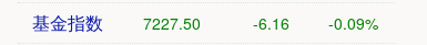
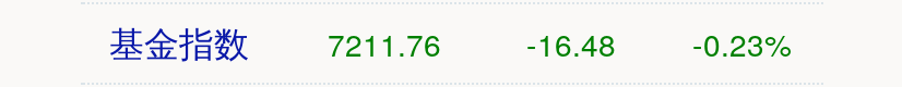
- 7227.50
+ 7211.76

- -6.16
+ -16.48

- -0.09%
+ -0.23%
